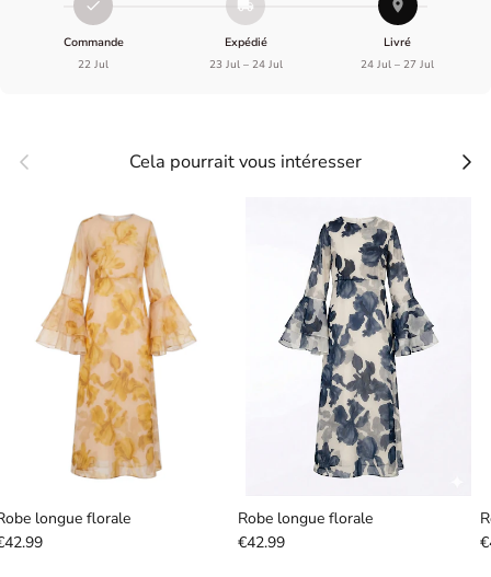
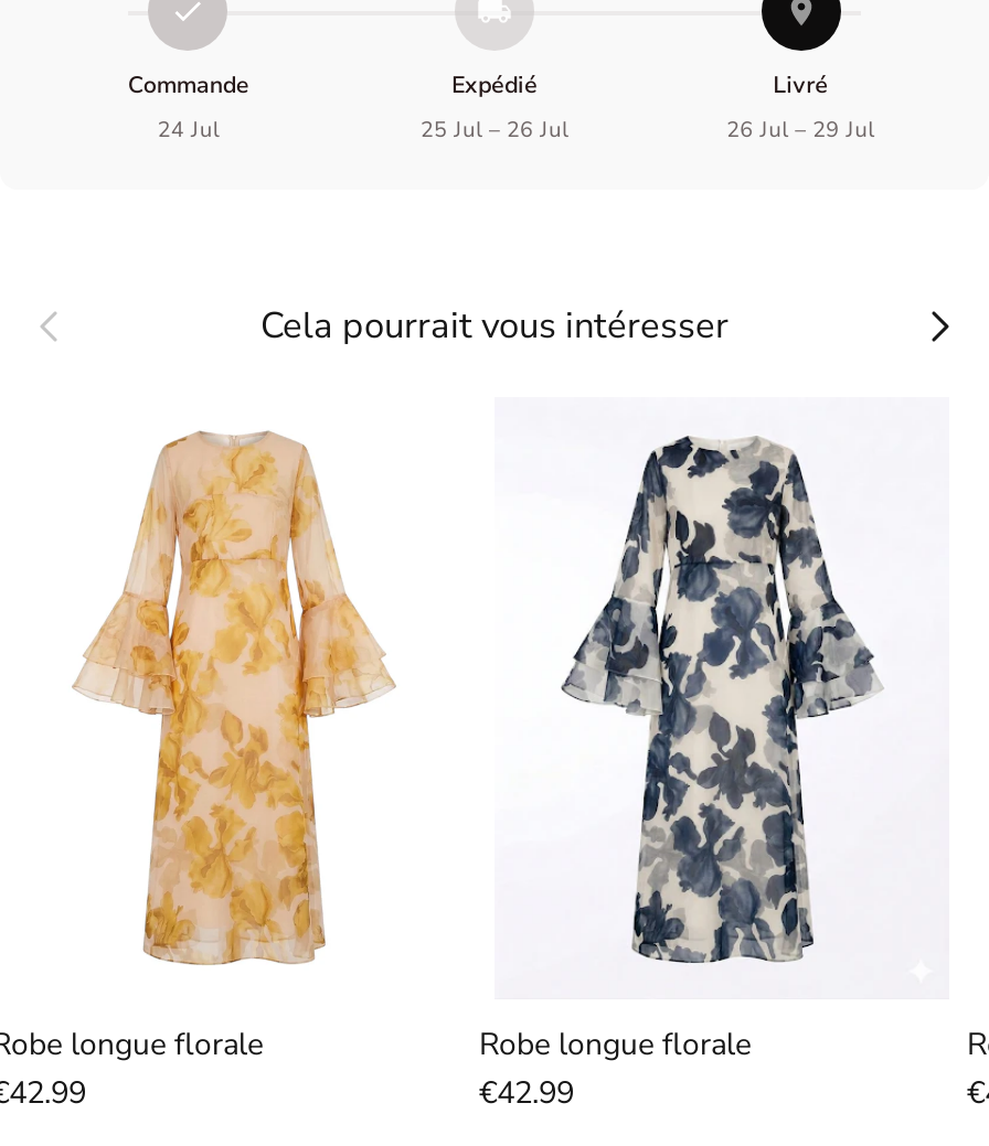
- 22 Jul
+ 24 Jul

- 23 Jul – 24 Jul
+ 25 Jul – 26 Jul

- 24 Jul – 27 Jul
+ 26 Jul – 29 Jul
